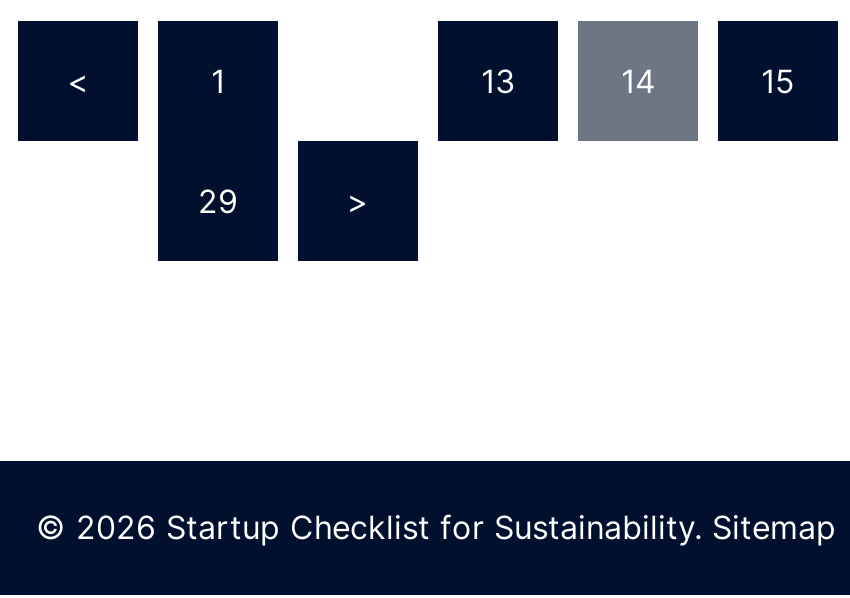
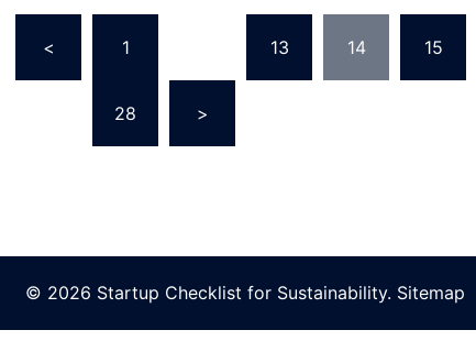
- 29
+ 28
